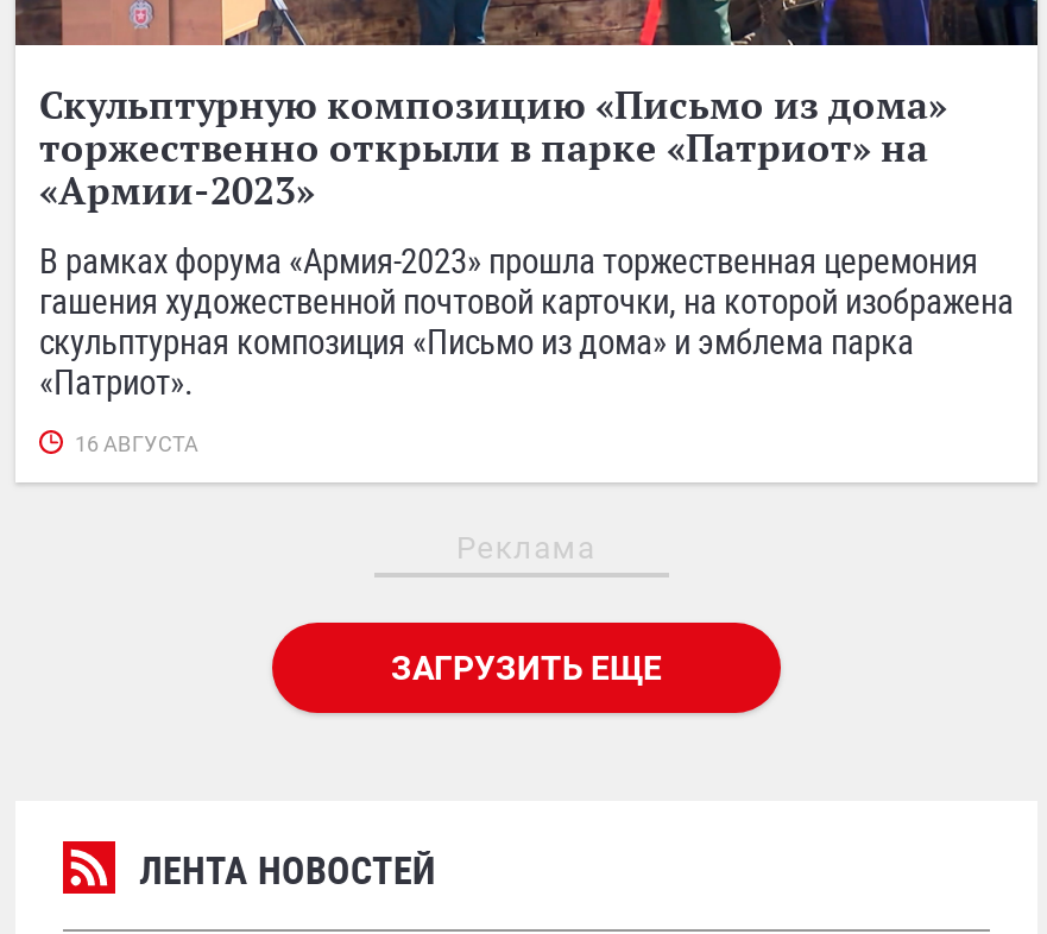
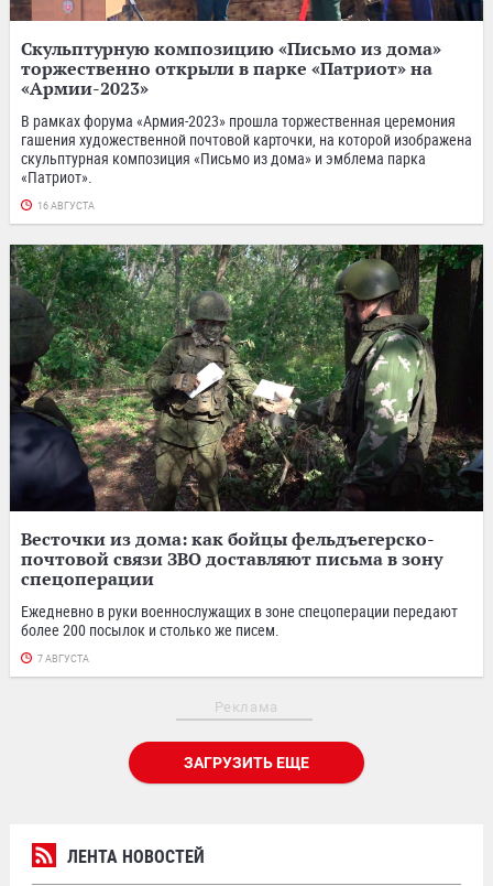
+ [image]
+ Весточки из дома: как бойцы фельдъегерско-
+ почтовой связи ЗВО доставляют письма в зону
+ спецоперации
+ Ежедневно в руки военнослужащих в зоне спецоперации передают
+ более 200 посылок и столько же писем.
+ 7 АВГУСТА
